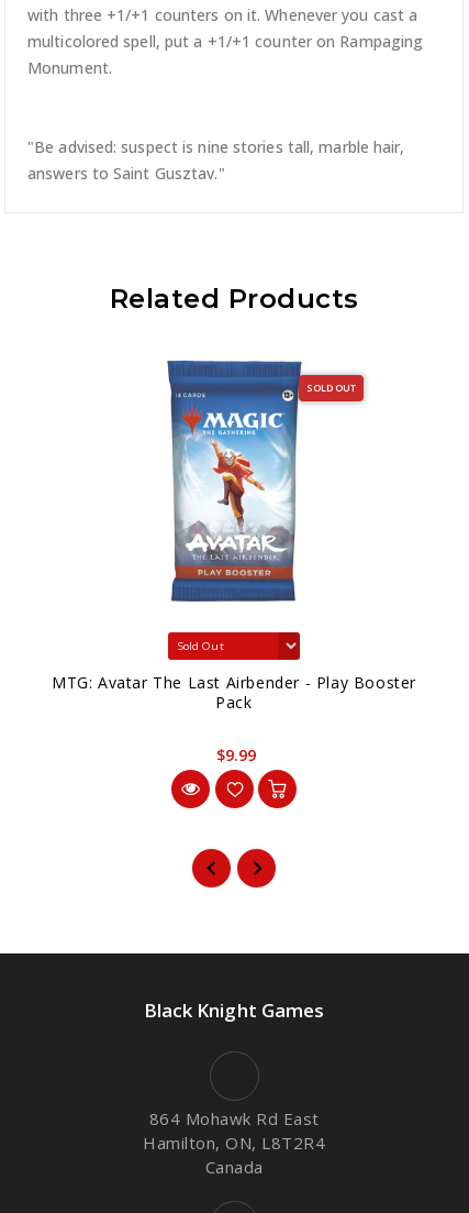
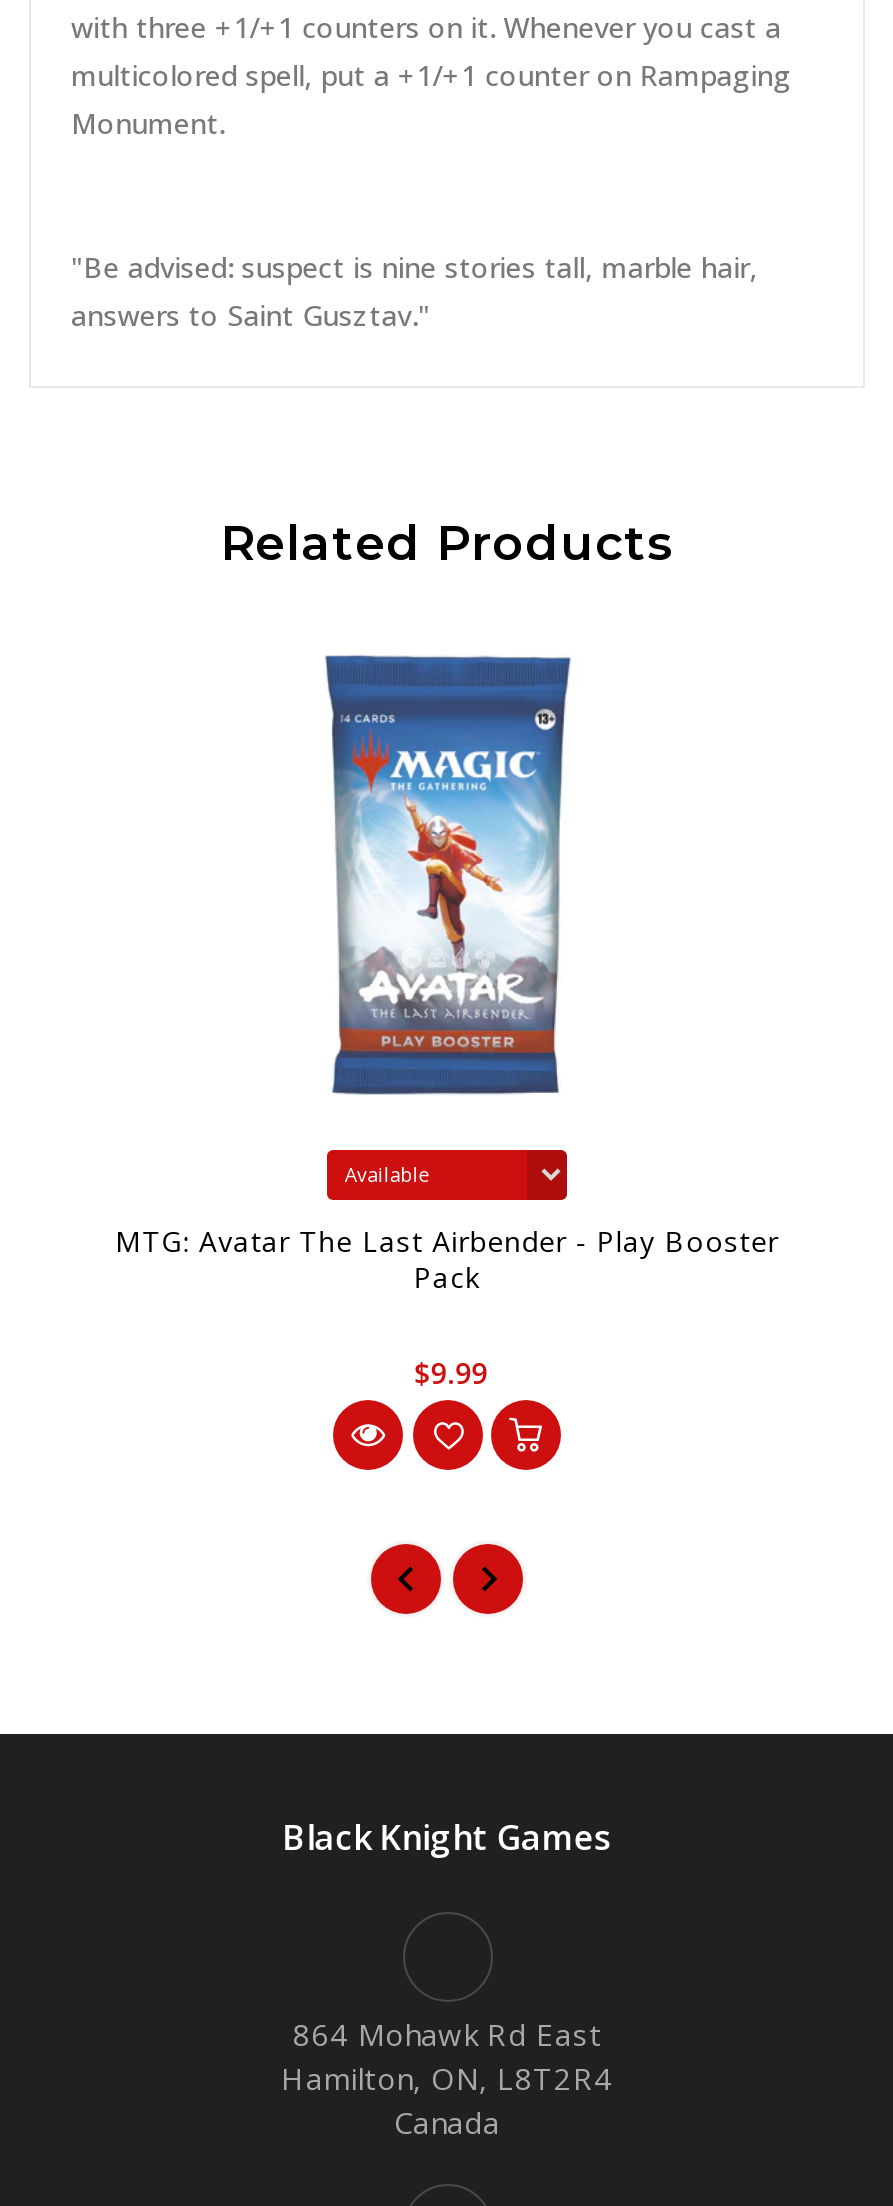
- SOLD OUT
